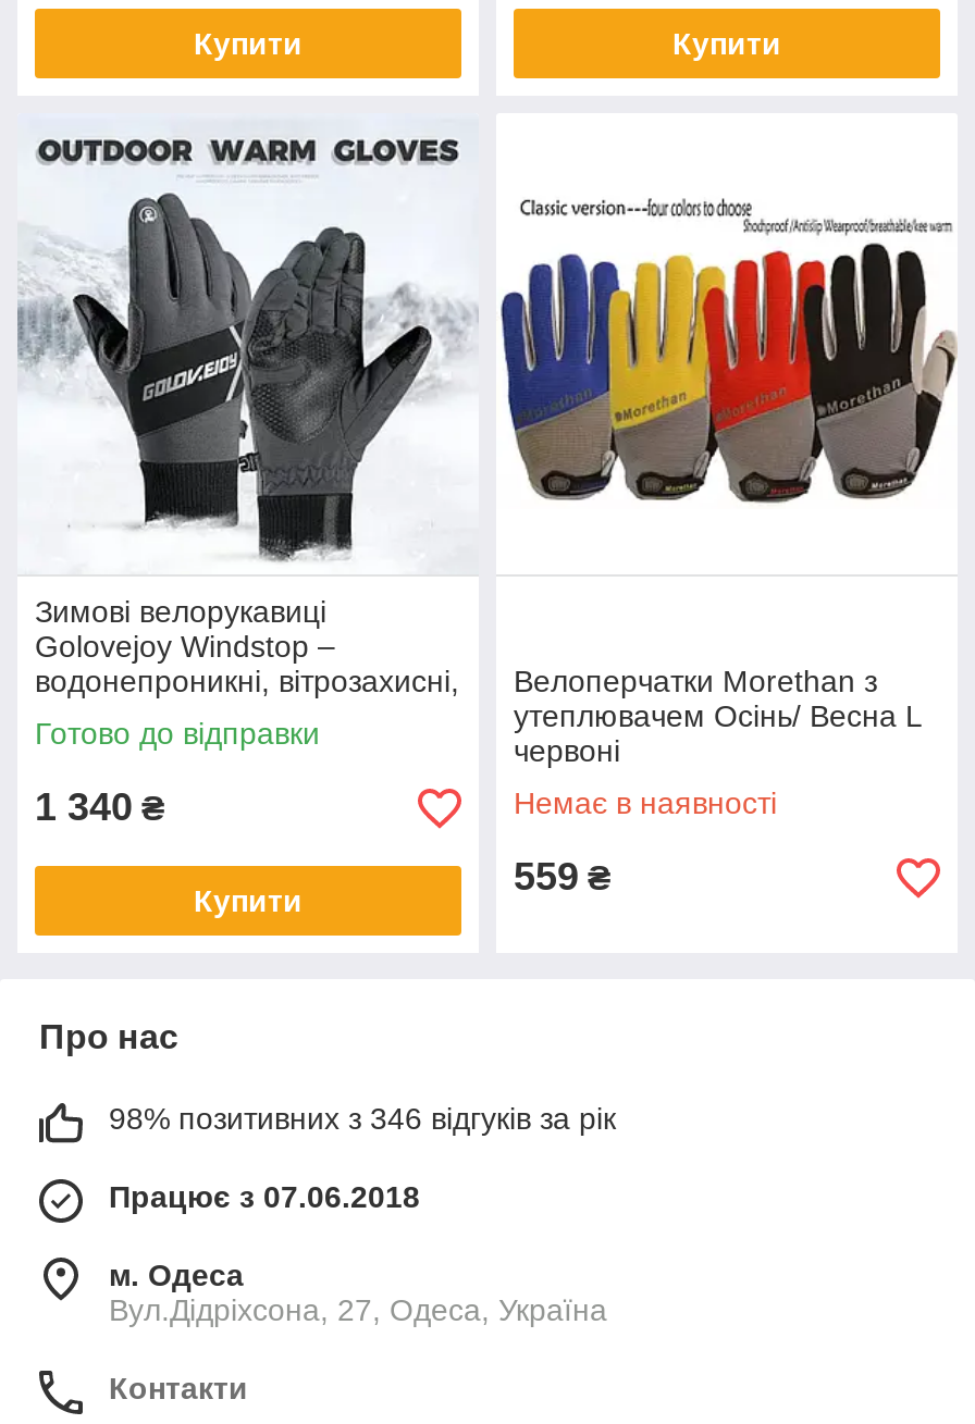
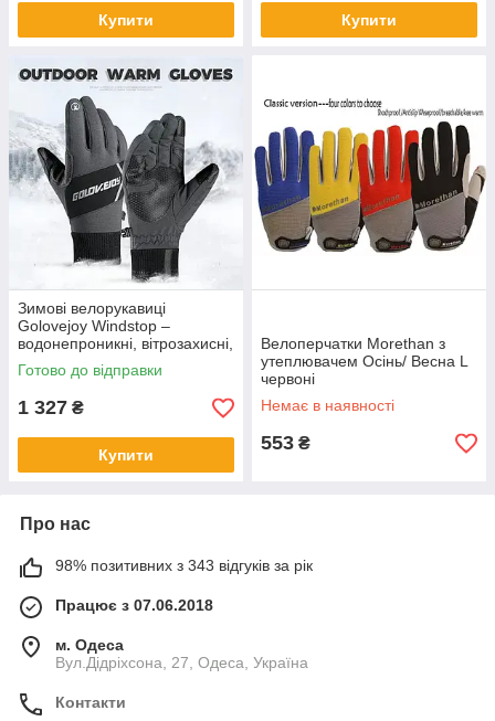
- 1 340 ₴
+ 1 327 ₴

- 559 ₴
+ 553 ₴

- 98% позитивних з 346 відгуків за рік
+ 98% позитивних з 343 відгуків за рік
